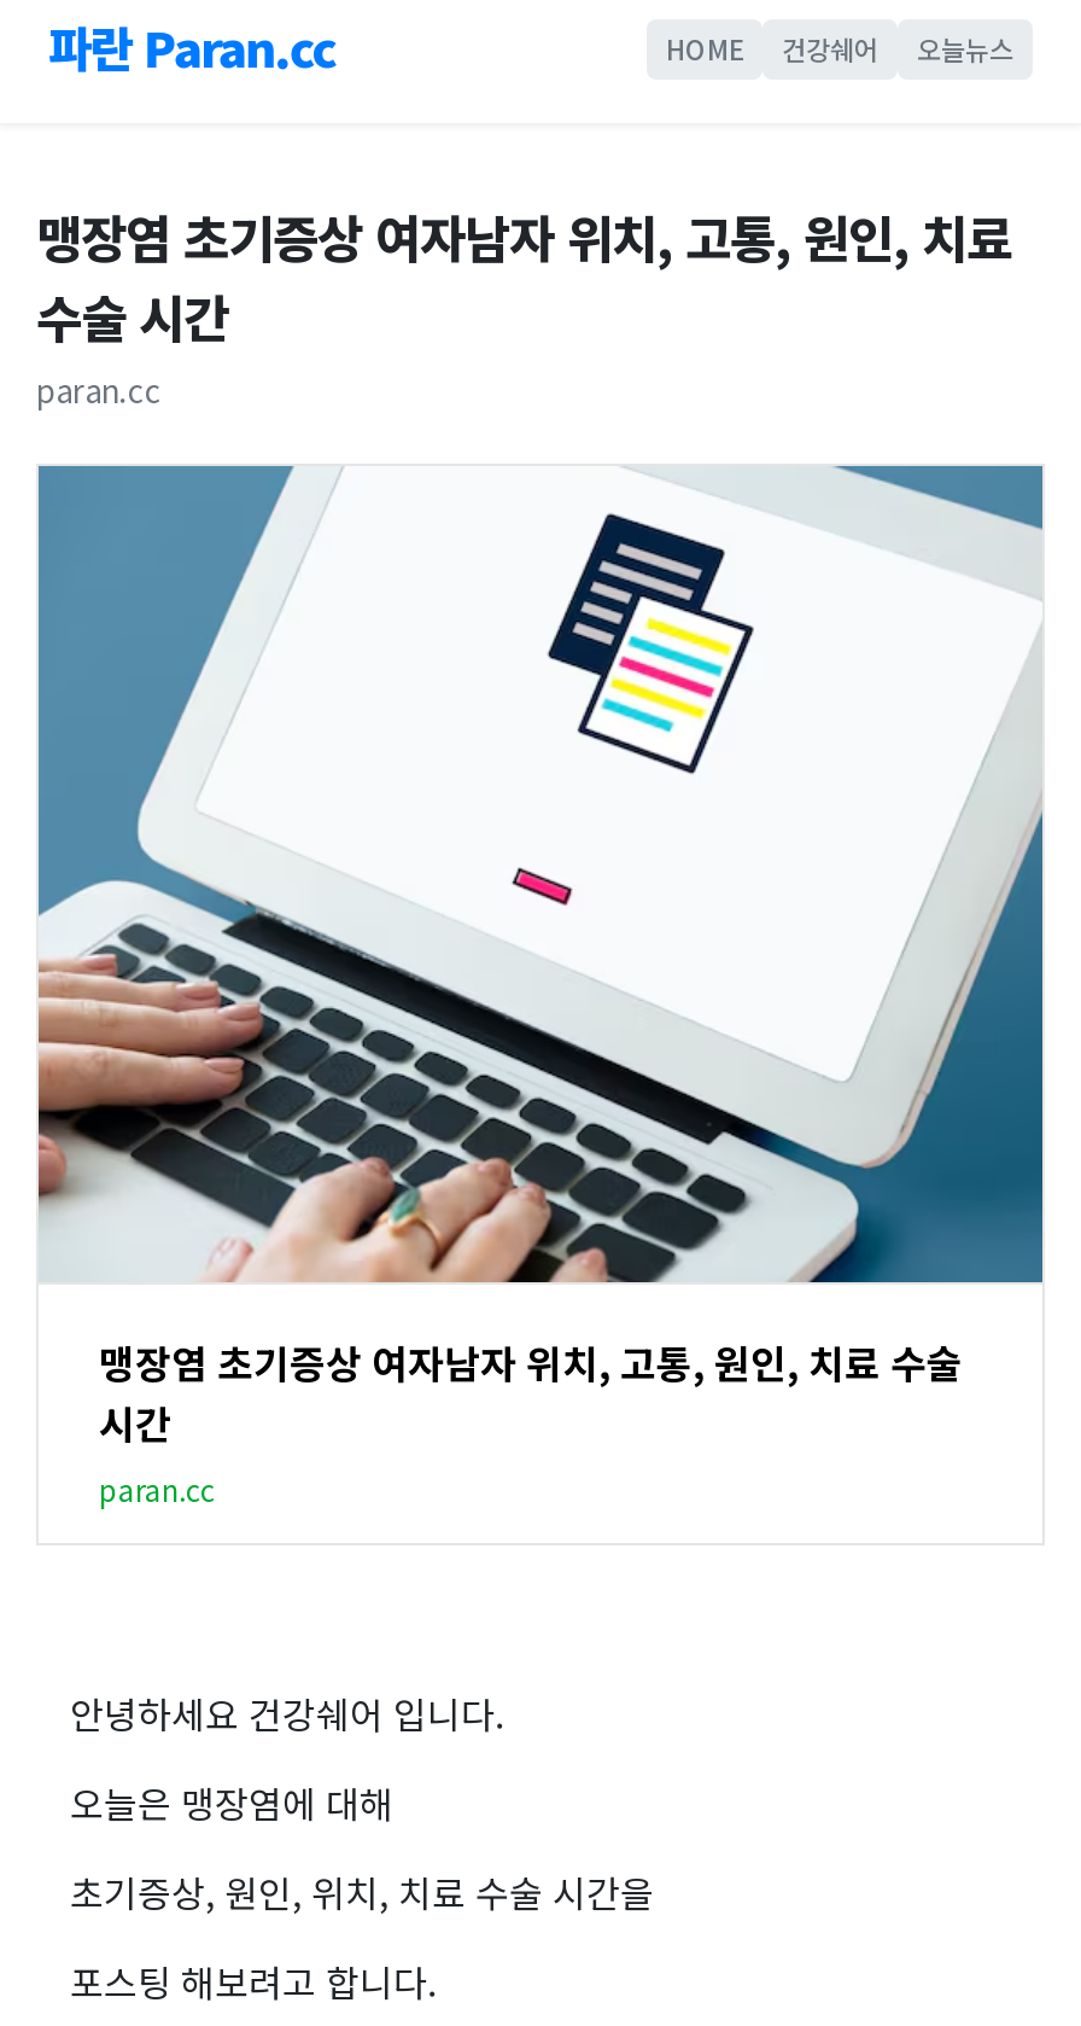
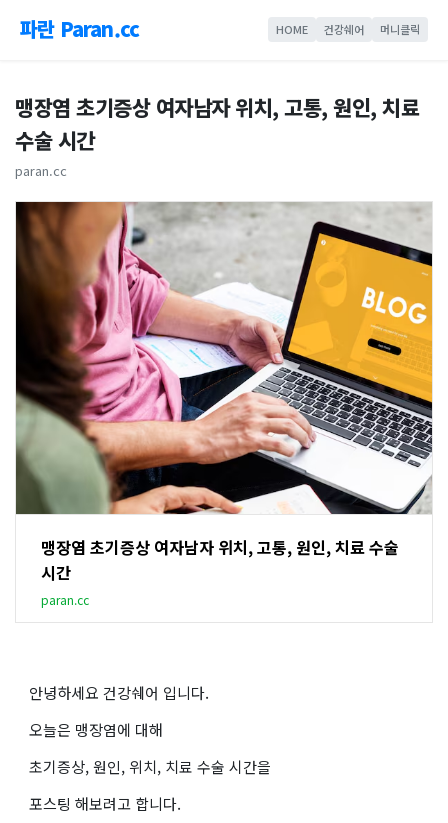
- 오늘뉴스
+ 머니클릭

- [image]
+ [image]
